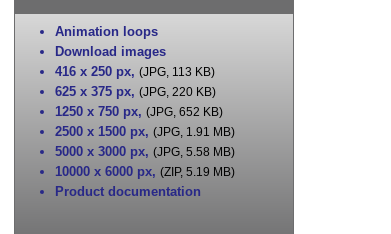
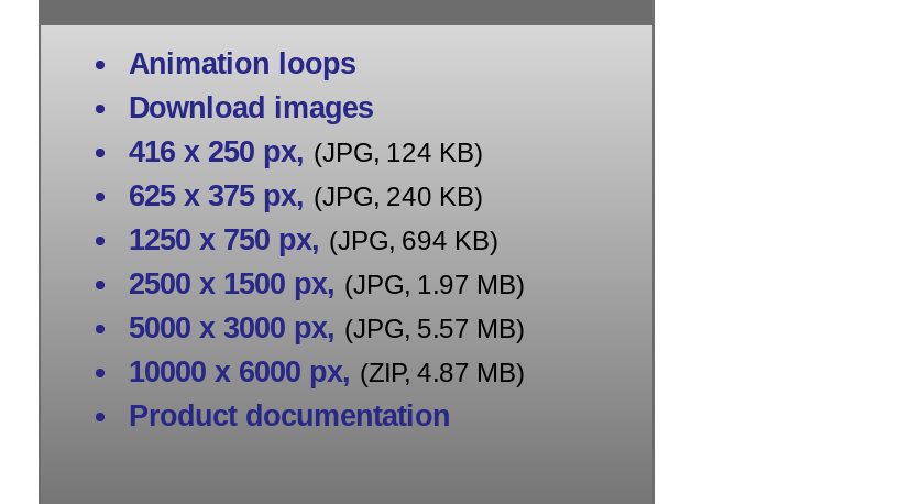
- 416 x 250 px, (JPG, 113 KB)
+ 416 x 250 px, (JPG, 124 KB)

- 625 x 375 px, (JPG, 220 KB)
+ 625 x 375 px, (JPG, 240 KB)

- 1250 x 750 px, (JPG, 652 KB)
+ 1250 x 750 px, (JPG, 694 KB)

- 2500 x 1500 px, (JPG, 1.91 MB)
+ 2500 x 1500 px, (JPG, 1.97 MB)

- 5000 x 3000 px, (JPG, 5.58 MB)
+ 5000 x 3000 px, (JPG, 5.57 MB)

- 10000 x 6000 px, (ZIP, 5.19 MB)
+ 10000 x 6000 px, (ZIP, 4.87 MB)
